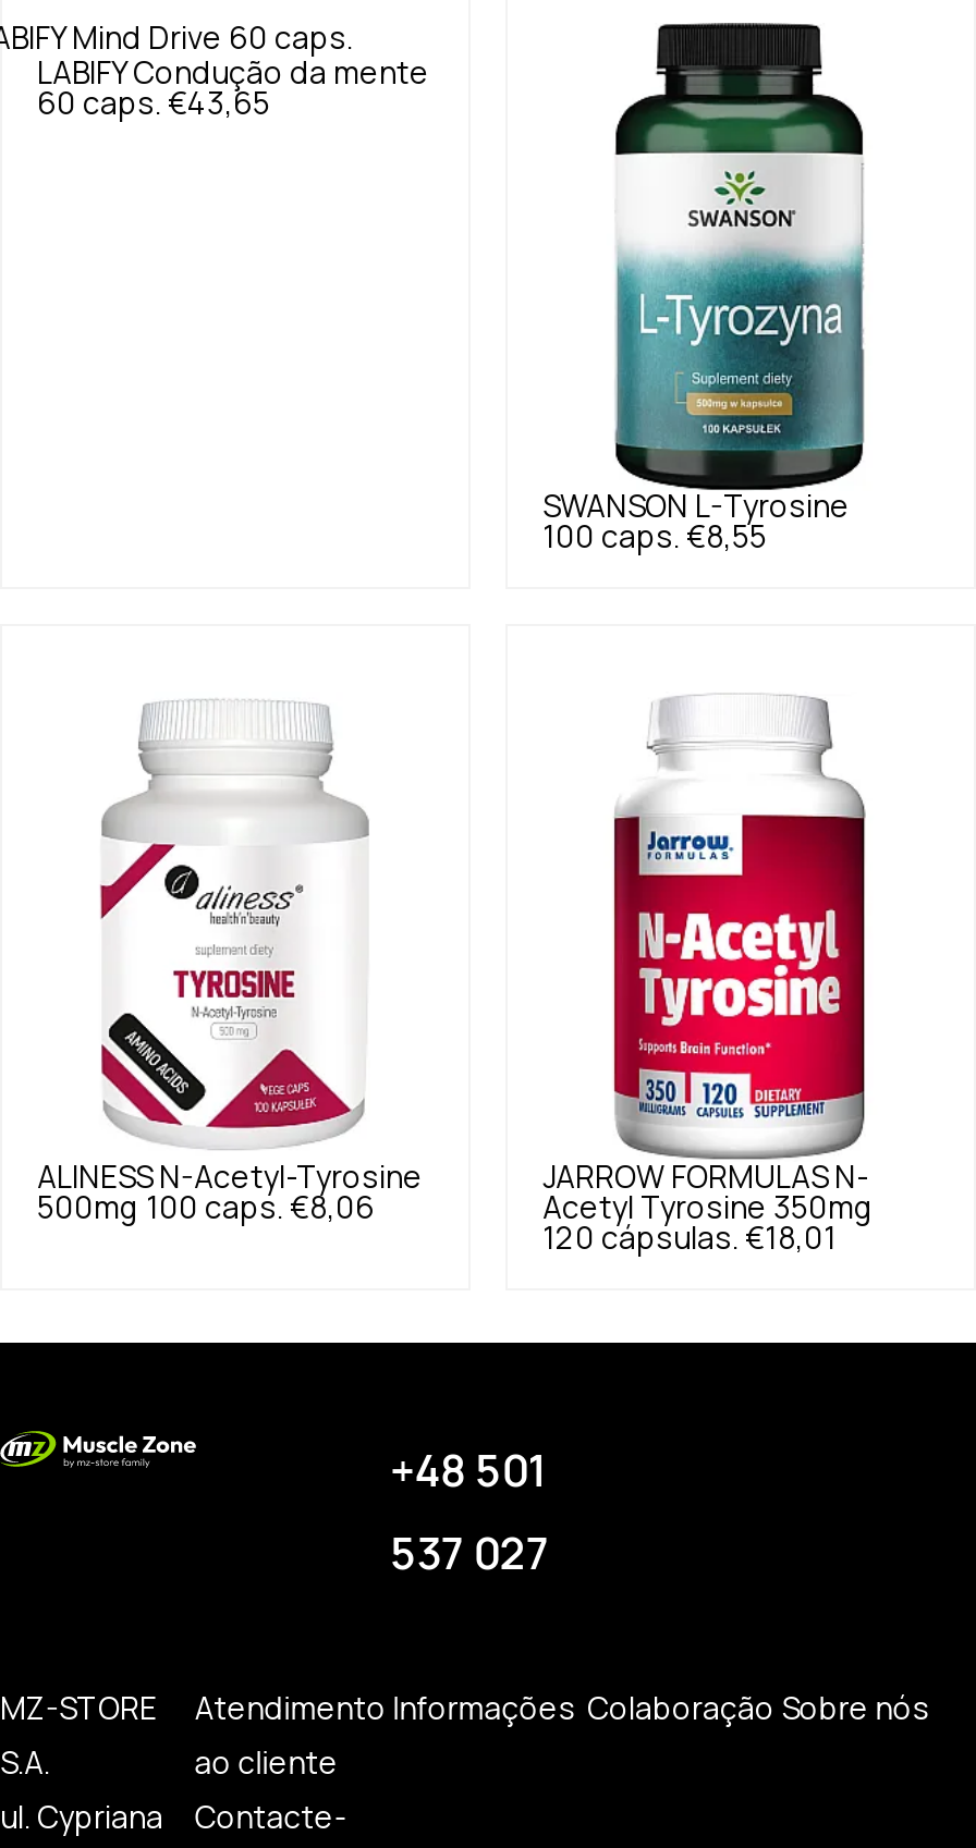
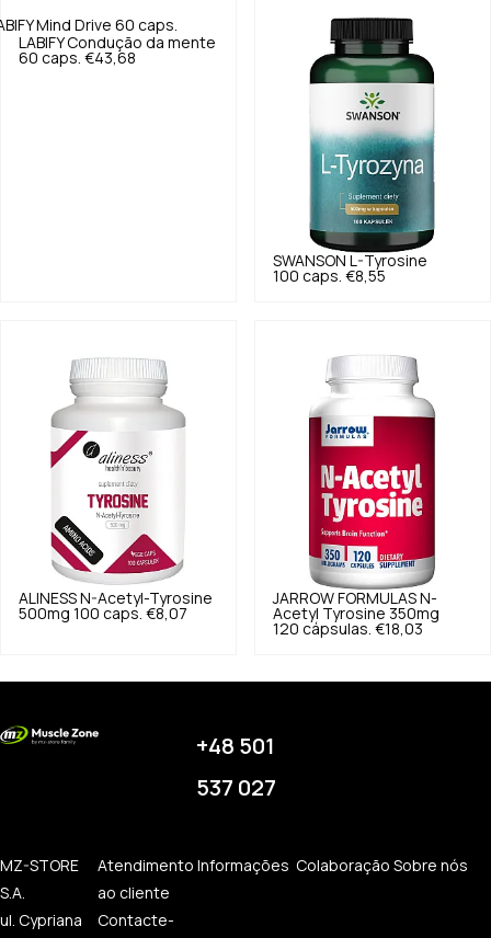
- 60 caps. €43,65
+ 60 caps. €43,68

- 500mg 100 caps. €8,06
+ 500mg 100 caps. €8,07

- 120 cápsulas. €18,01
+ 120 cápsulas. €18,03
